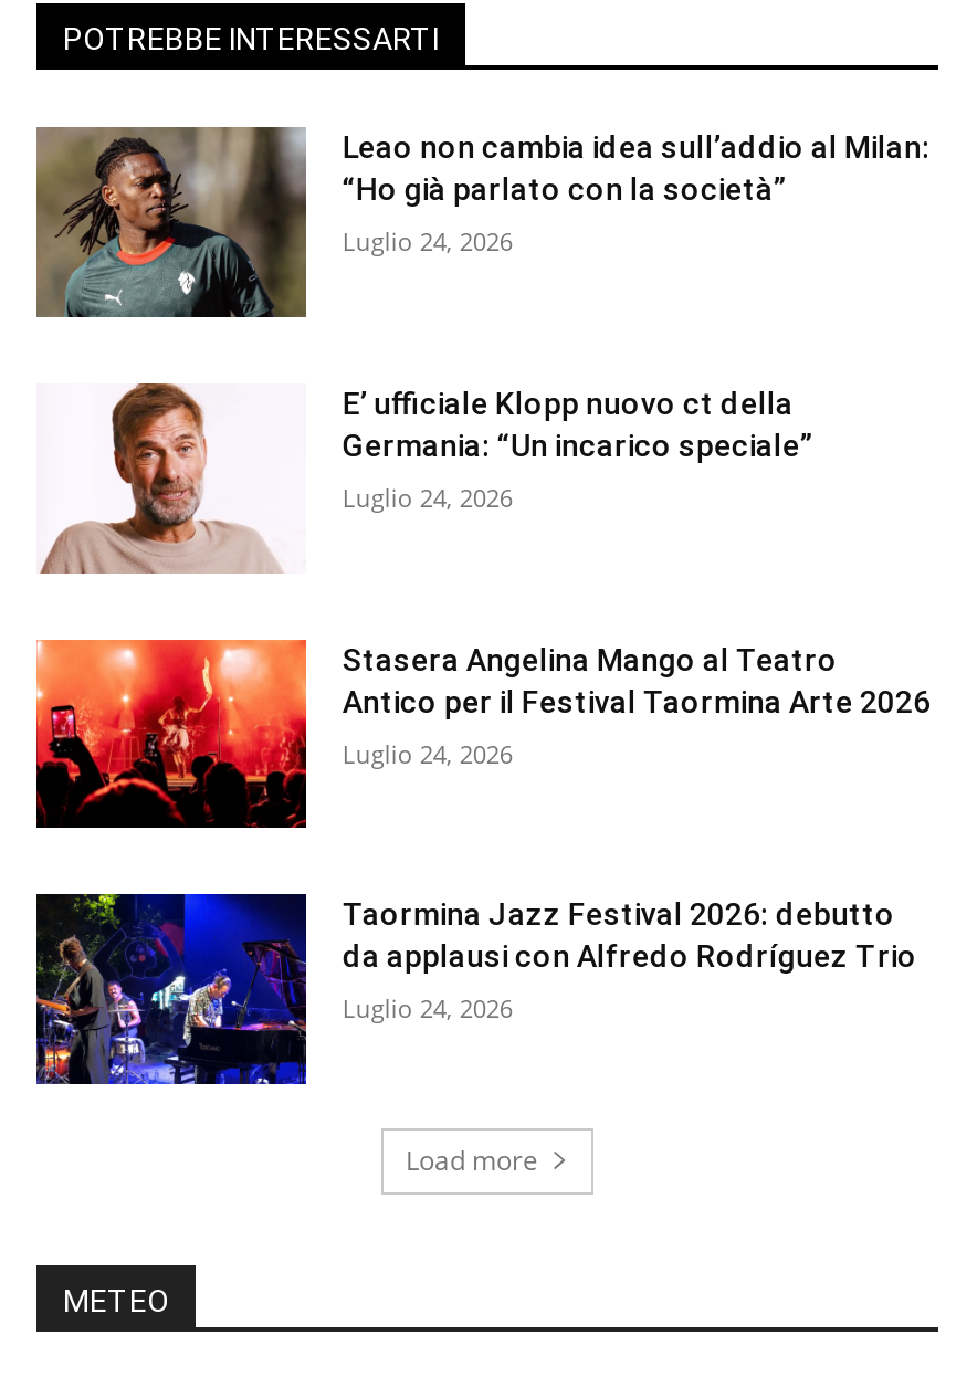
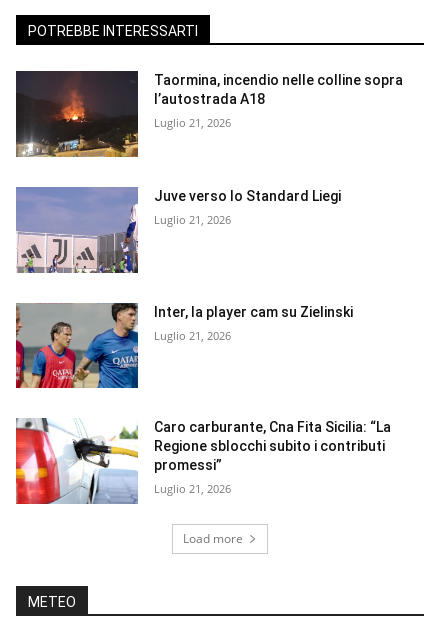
- [image]
- Leao non cambia idea sull’addio al Milan:
- “Ho già parlato con la società”
+ [image]
+ Taormina, incendio nelle colline sopra
+ l’autostrada A18

- Luglio 24, 2026
+ Luglio 21, 2026

- [image]
- E’ ufficiale Klopp nuovo ct della
- Germania: “Un incarico speciale”
+ [image]
+ Juve verso lo Standard Liegi

- Luglio 24, 2026
+ Luglio 21, 2026

- [image]
- Stasera Angelina Mango al Teatro
- Antico per il Festival Taormina Arte 2026
+ [image]
+ Inter, la player cam su Zielinski

- Luglio 24, 2026
+ Luglio 21, 2026

- [image]
- Taormina Jazz Festival 2026: debutto
- da applausi con Alfredo Rodríguez Trio
+ [image]
+ Caro carburante, Cna Fita Sicilia: “La
+ Regione sblocchi subito i contributi
+ promessi”

- Luglio 24, 2026
+ Luglio 21, 2026
